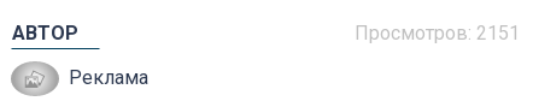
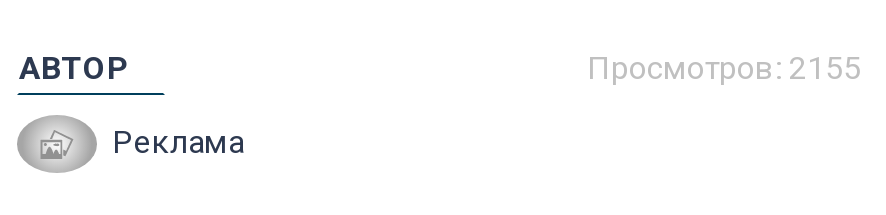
- Просмотров: 2151
+ Просмотров: 2155
